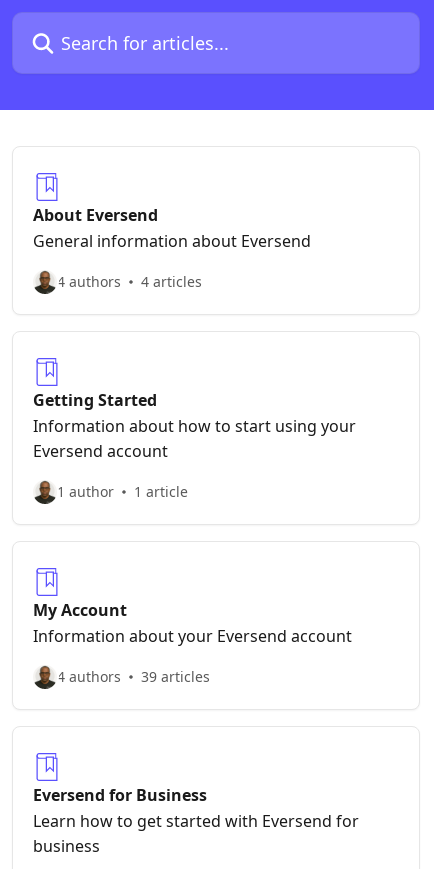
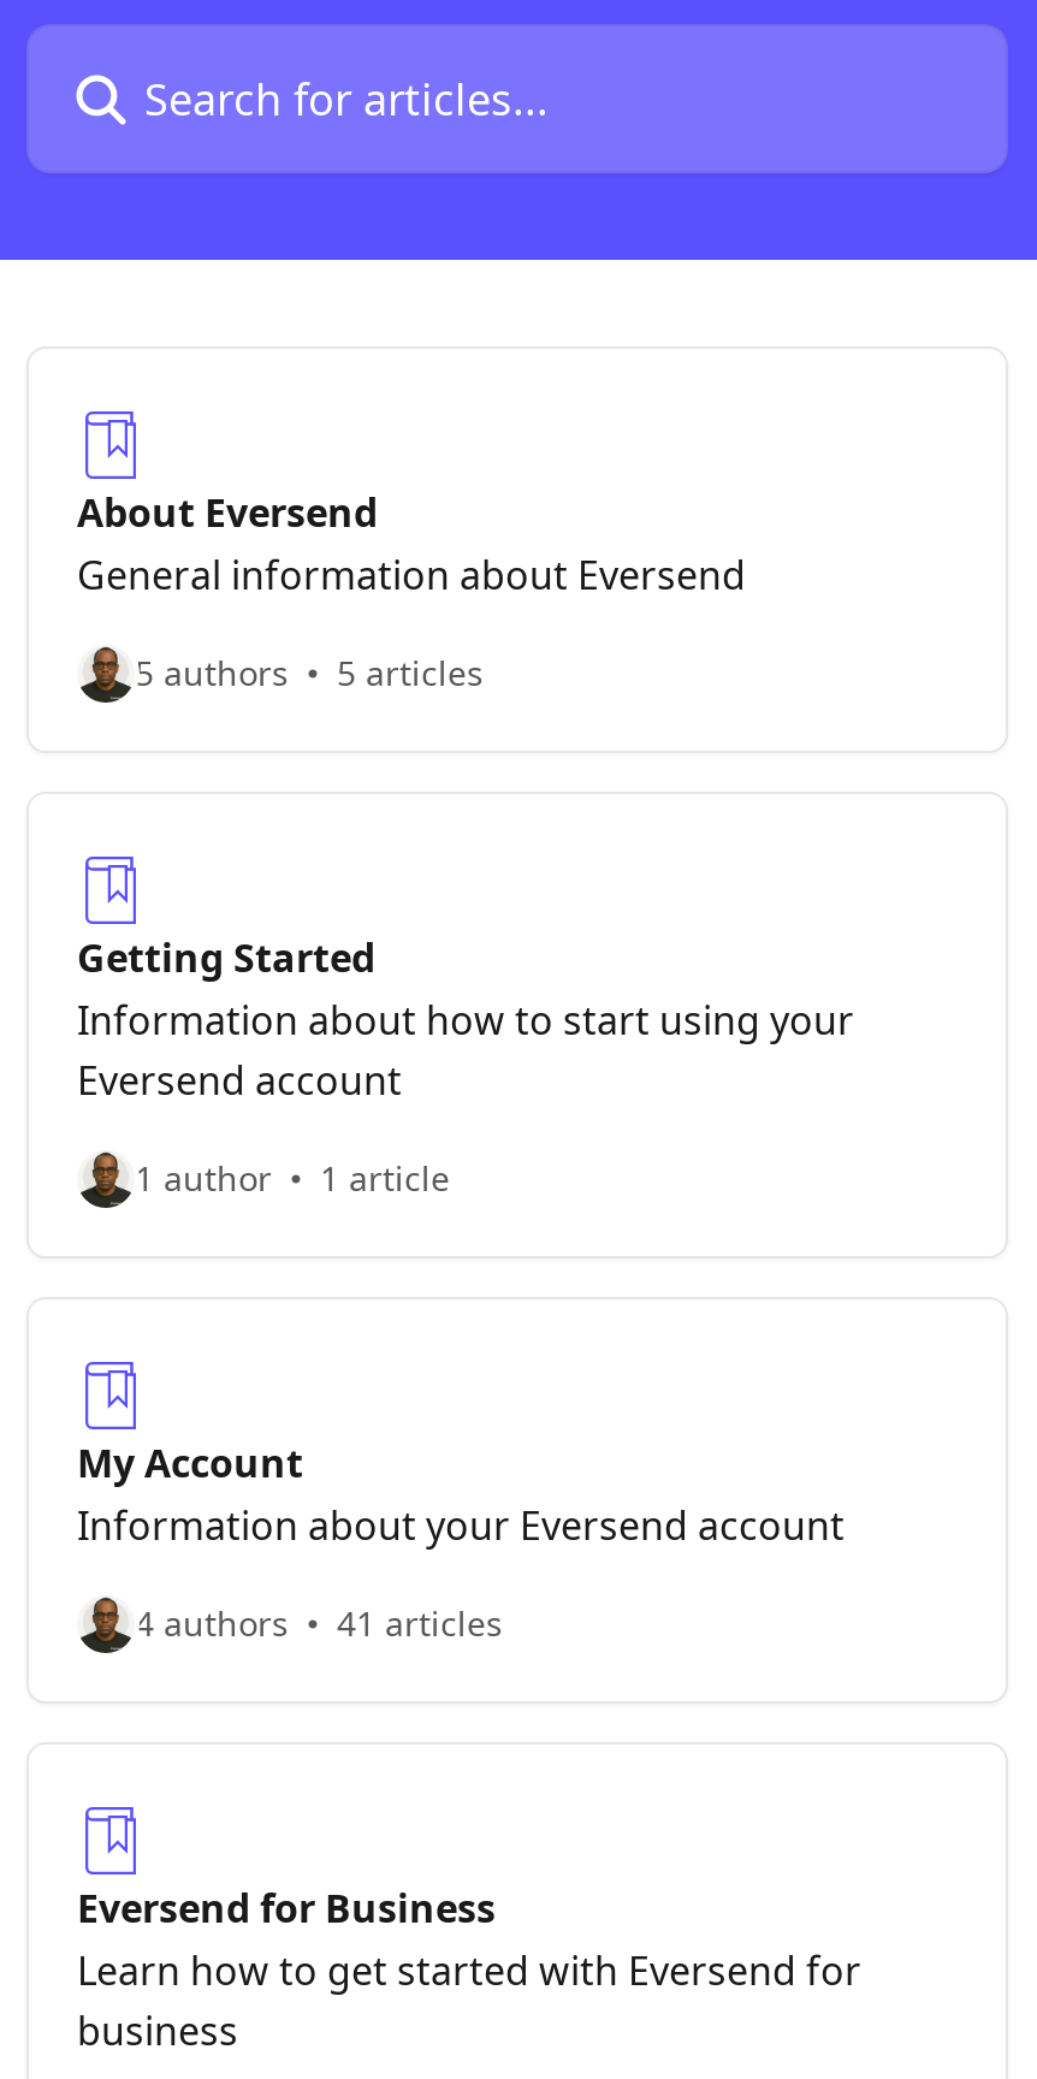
- 4 authors
+ 5 authors

- 4 articles
+ 5 articles

- 4 authors 39 articles
+ 4 authors 41 articles
